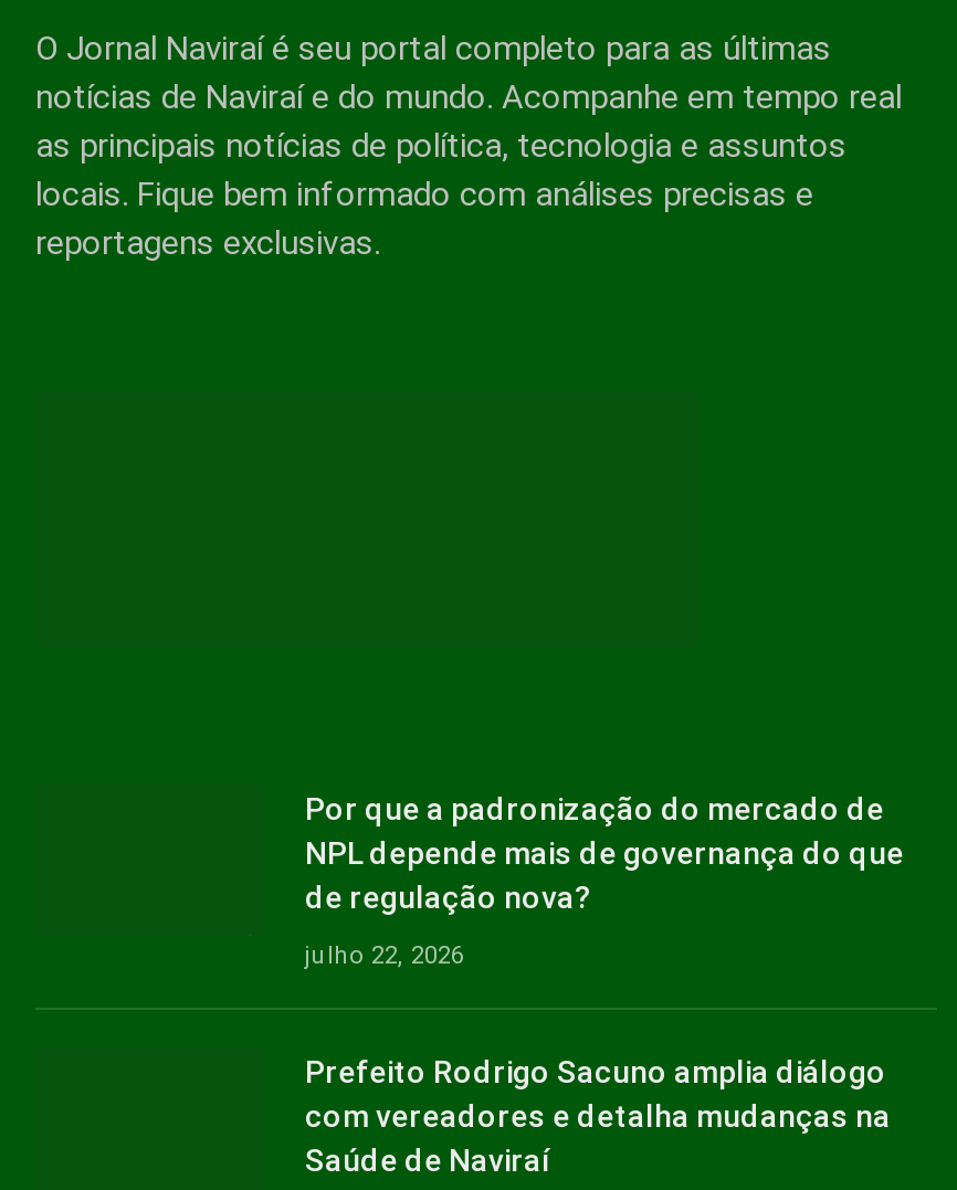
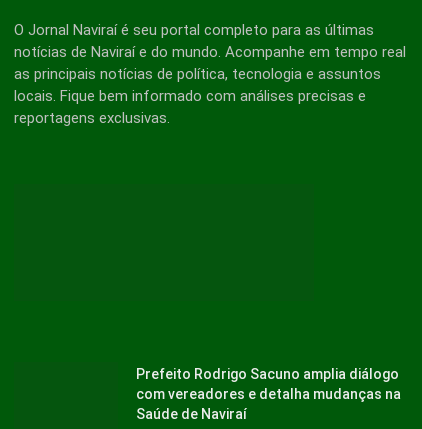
- Por que a padronização do mercado de
- NPL depende mais de governança do que
- de regulação nova?
- julho 22, 2026
